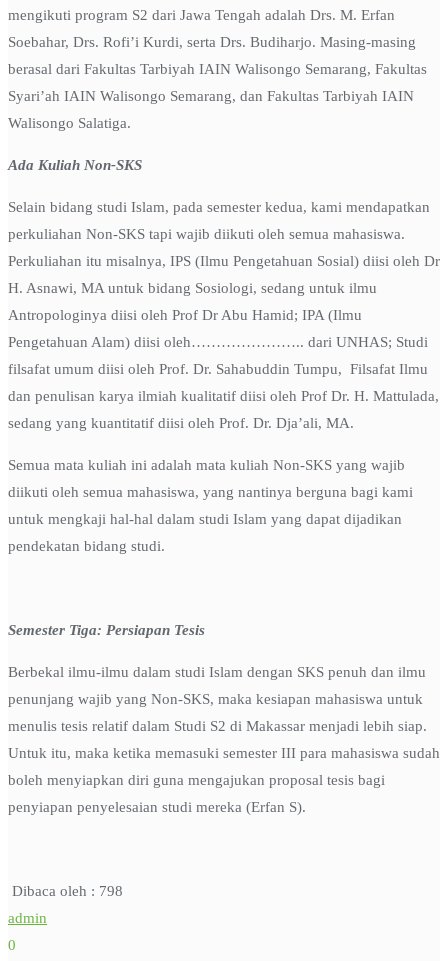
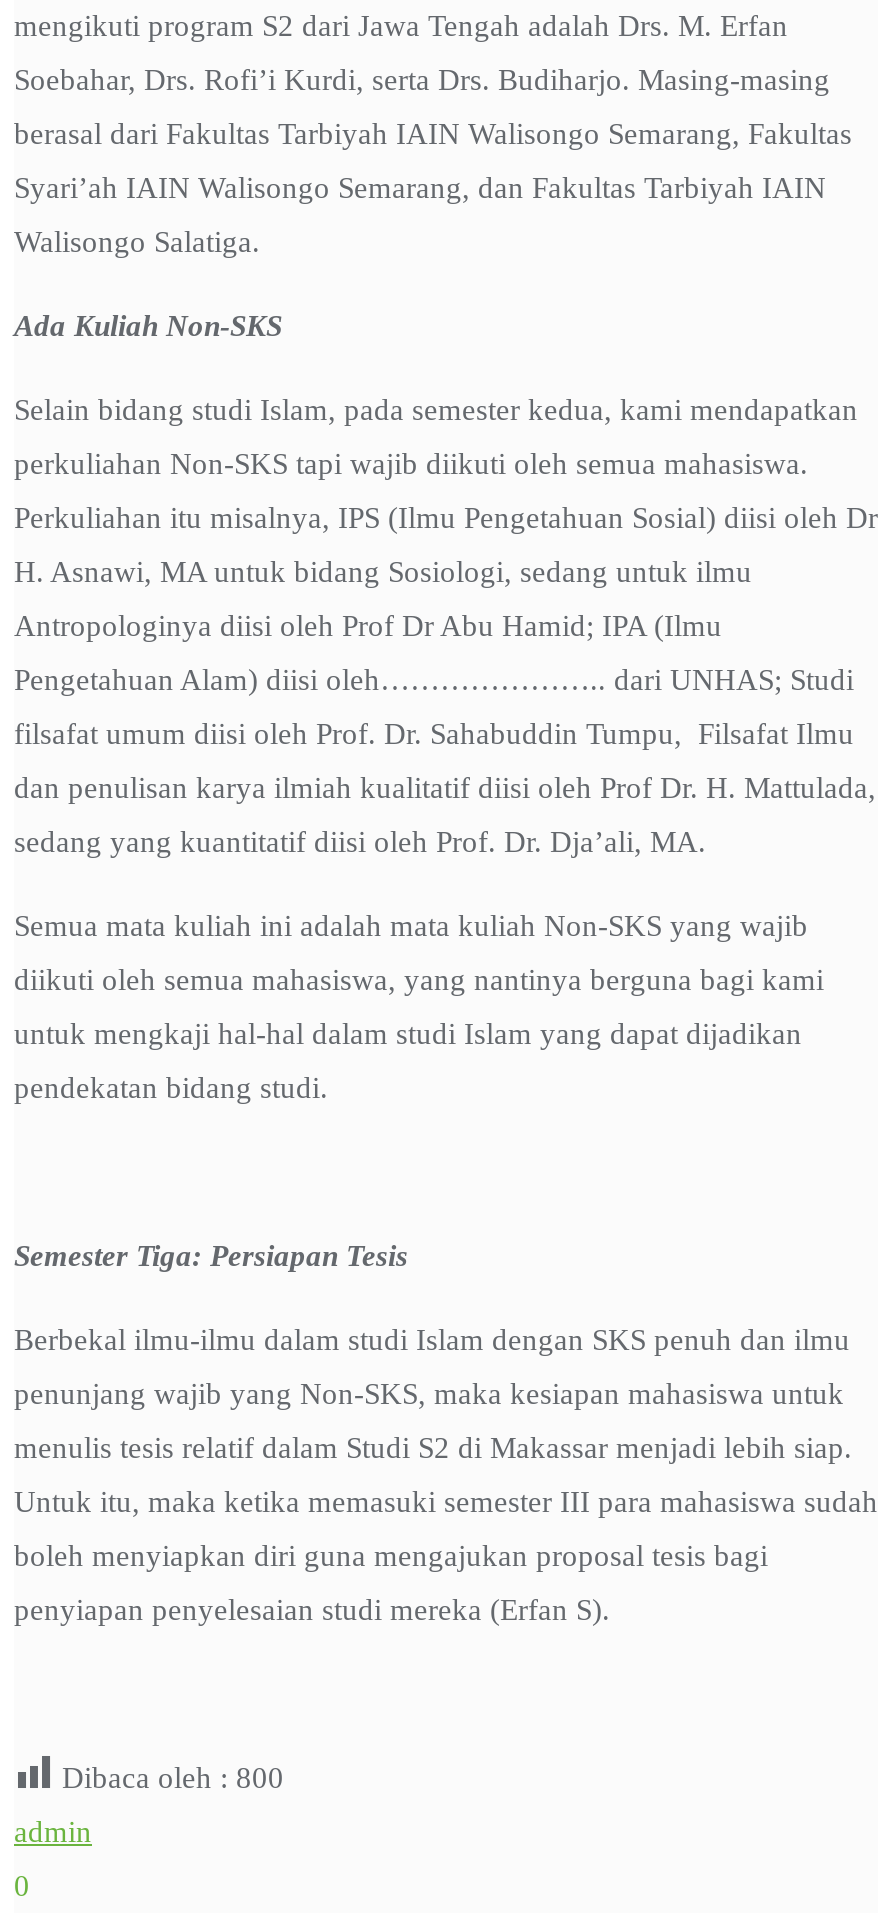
- Dibaca oleh : 798
+ Dibaca oleh : 800
